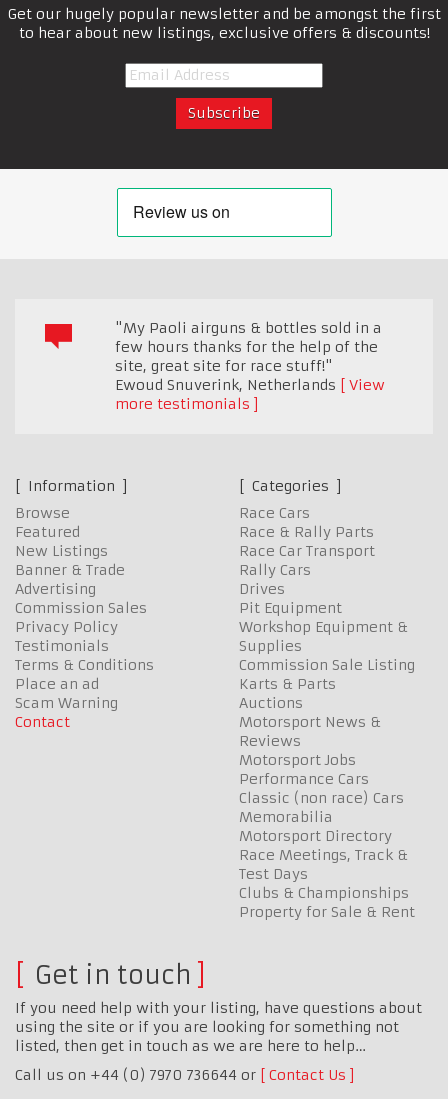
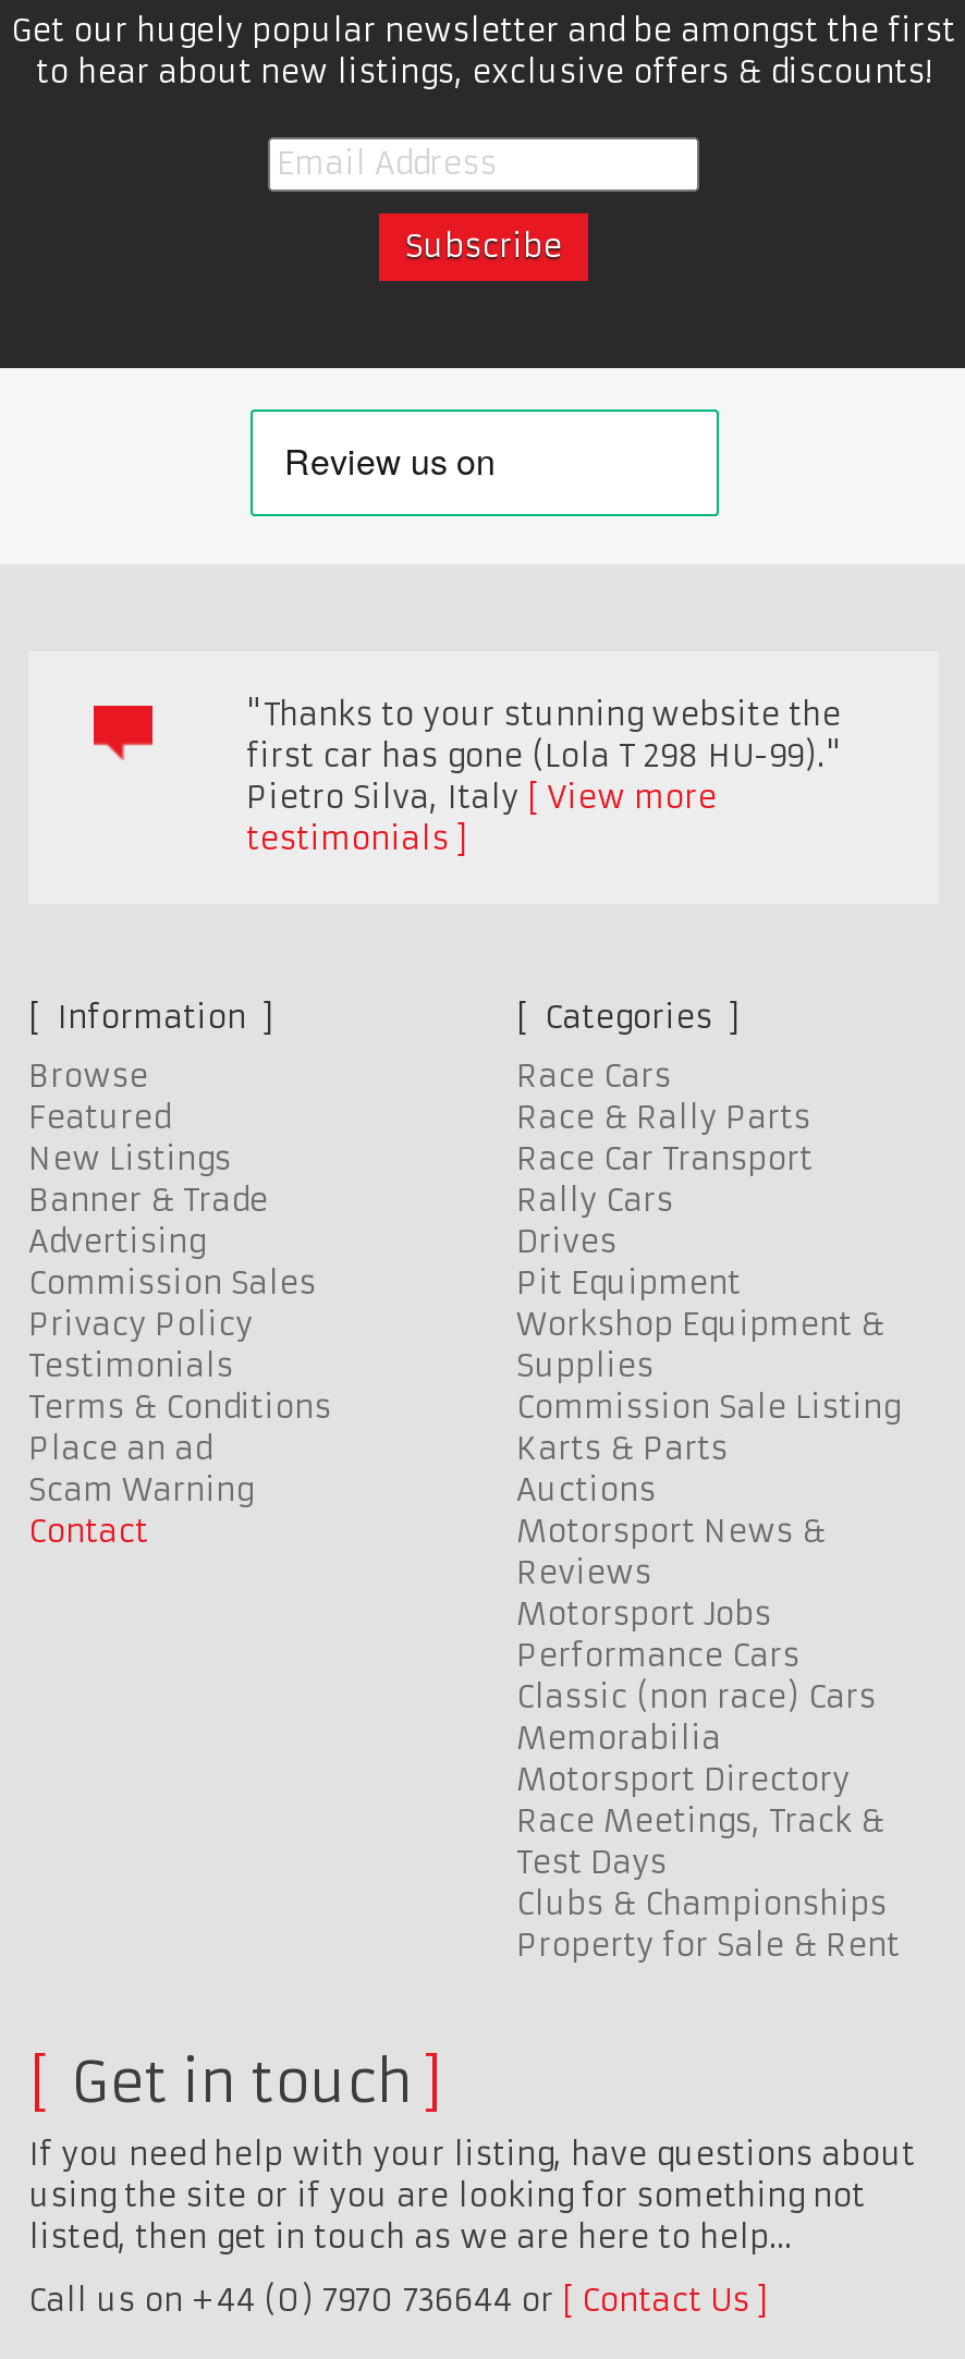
- "My Paoli airguns & bottles sold in a
- few hours thanks for the help of the
- site, great site for race stuff!"
- Ewoud Snuverink, Netherlands View
- more testimonials
+ "Thanks to your stunning website the
+ first car has gone (Lola T 298 HU-99)."
+ Pietro Silva, Italy View more
+ testimonials
